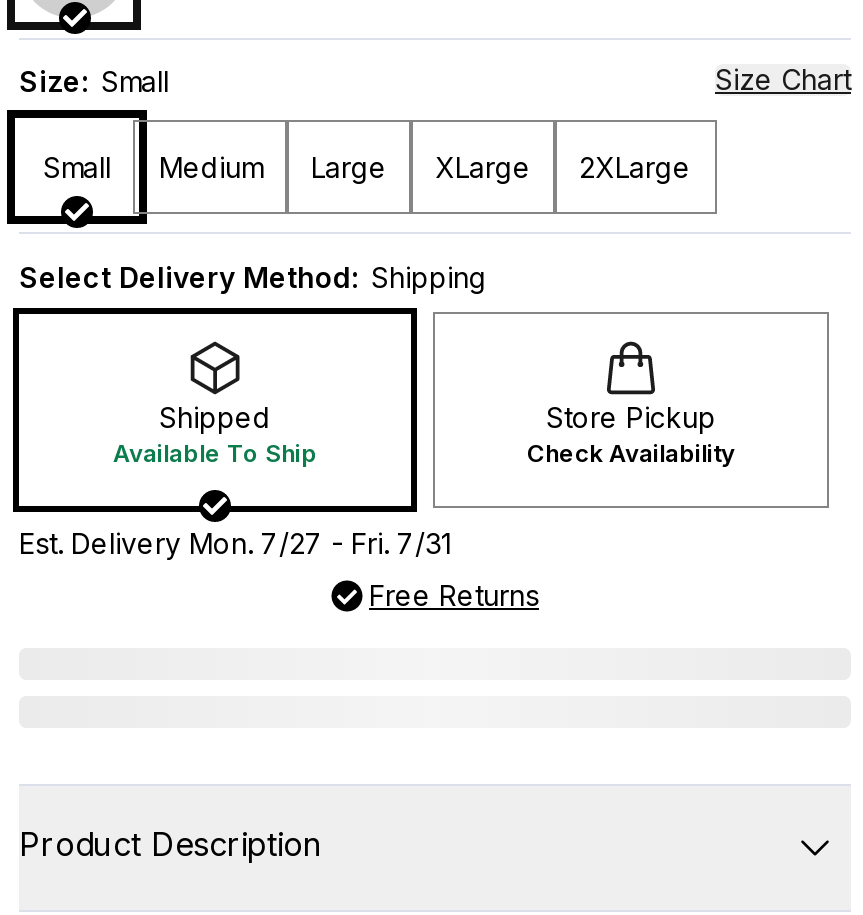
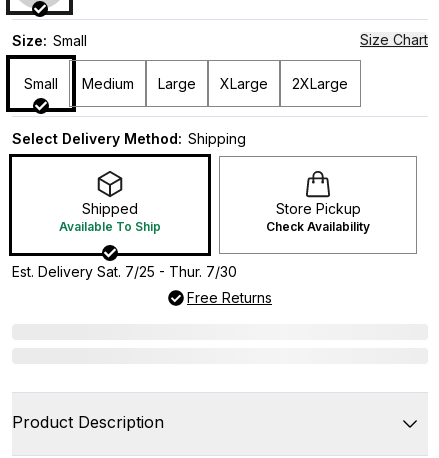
- Est. Delivery Mon. 7/27 - Fri. 7/31
+ Est. Delivery Sat. 7/25 - Thur. 7/30
